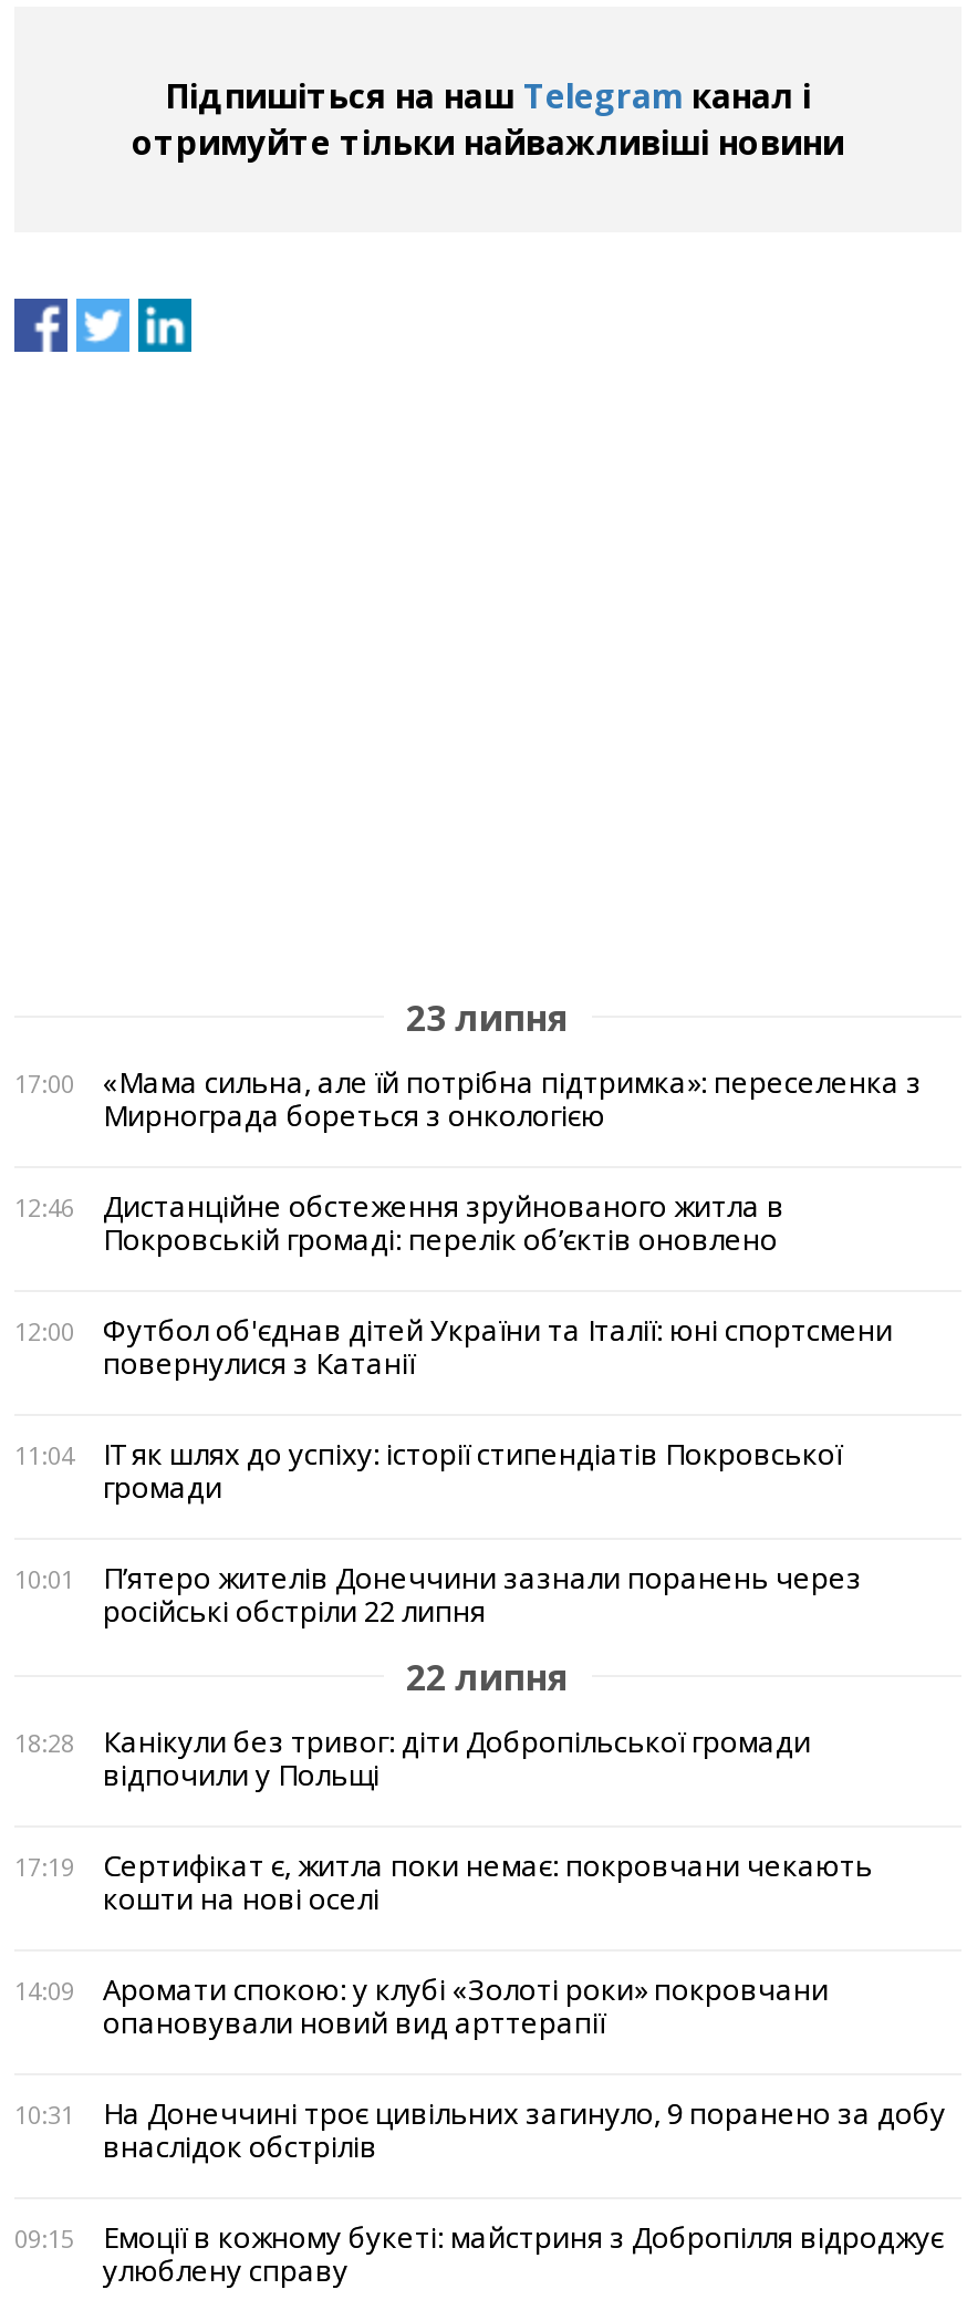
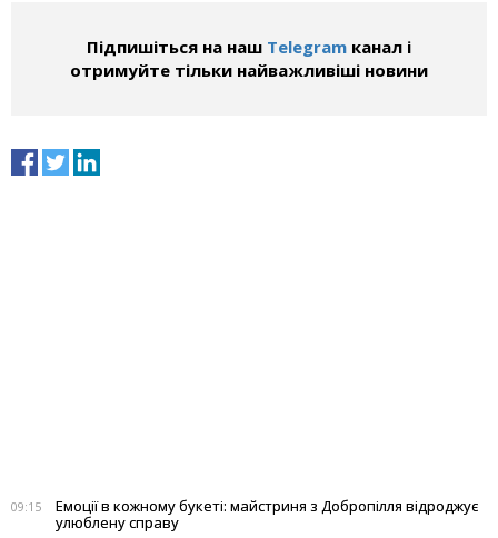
- 23 липня
- 17:00
- «Мама сильна, але їй потрібна підтримка»: переселенка з
- Мирнограда бореться з онкологією
- 12:46
- Дистанційне обстеження зруйнованого житла в
- Покровській громаді: перелік об’єктів оновлено
- 12:00
- Футбол об'єднав дітей України та Італії: юні спортсмени
- повернулися з Катанії
- 11:04
- ІТ як шлях до успіху: історії стипендіатів Покровської
- громади
- 10:01
- П’ятеро жителів Донеччини зазнали поранень через
- російські обстріли 22 липня
- 22 липня
- 18:28
- Канікули без тривог: діти Добропільської громади
- відпочили у Польщі
- 17:19
- Сертифікат є, житла поки немає: покровчани чекають
- кошти на нові оселі
- 14:09
- Аромати спокою: у клубі «Золоті роки» покровчани
- опановували новий вид арттерапії
- 10:31
- На Донеччині троє цивільних загинуло, 9 поранено за добу
- внаслідок обстрілів
